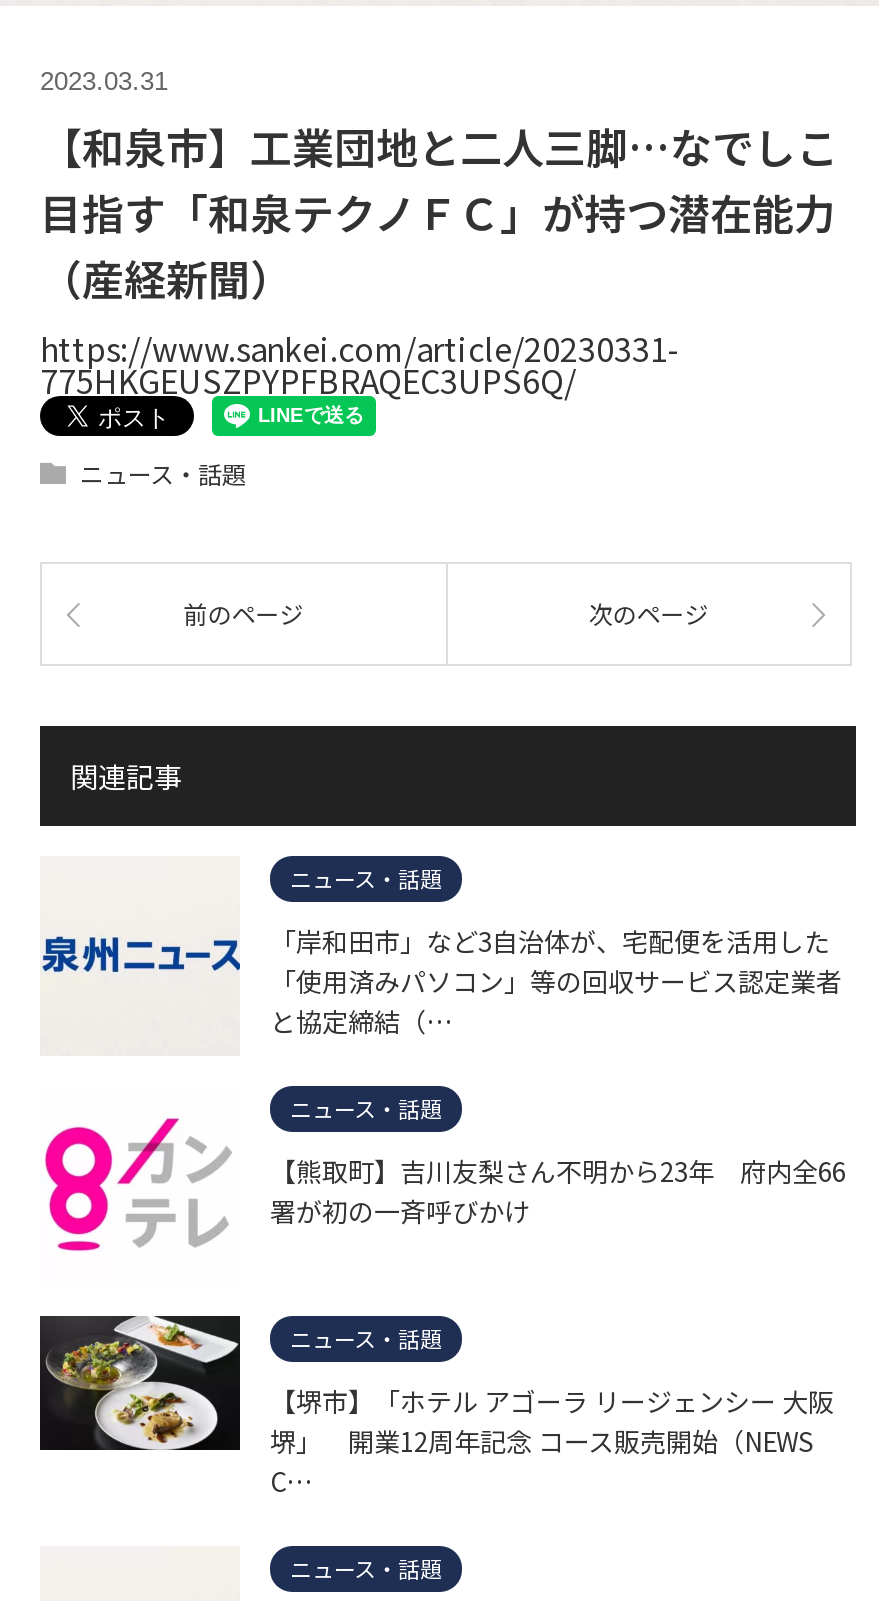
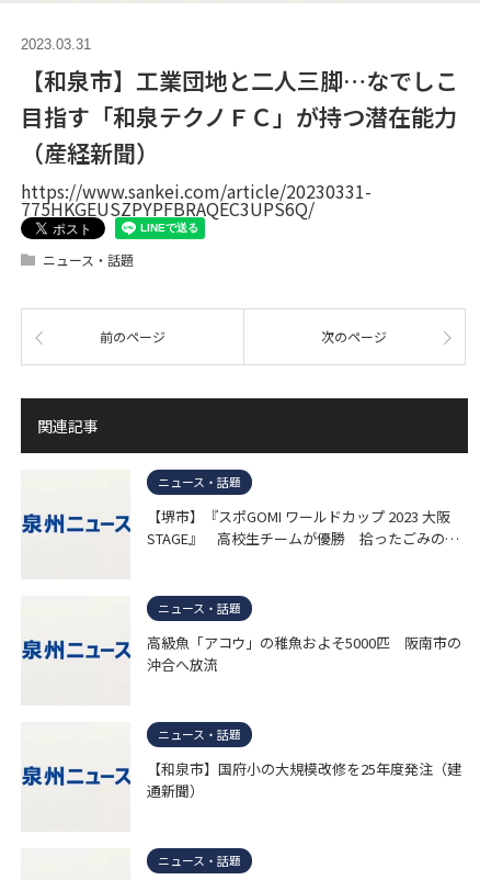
- 「岸和田市」など3自治体が、宅配便を活用した
- 「使用済みパソコン」等の回収サービス認定業者
- と協定締結（…
+ 【堺市】『スポGOMI ワールドカップ 2023 大阪
+ STAGE』 高校生チームが優勝 拾ったごみの…

- [image]
- 【熊取町】吉川友梨さん不明から23年 府内全66
- 署が初の一斉呼びかけ
+ [image]
+ 高級魚「アコウ」の稚魚およそ5000匹 阪南市の
+ 沖合へ放流

- [image]
- 【堺市】「ホテル アゴーラ リージェンシー 大阪
- 堺」 開業12周年記念 コース販売開始（NEWS
- C…
+ [image]
+ 【和泉市】国府小の大規模改修を25年度発注（建
+ 通新聞）
